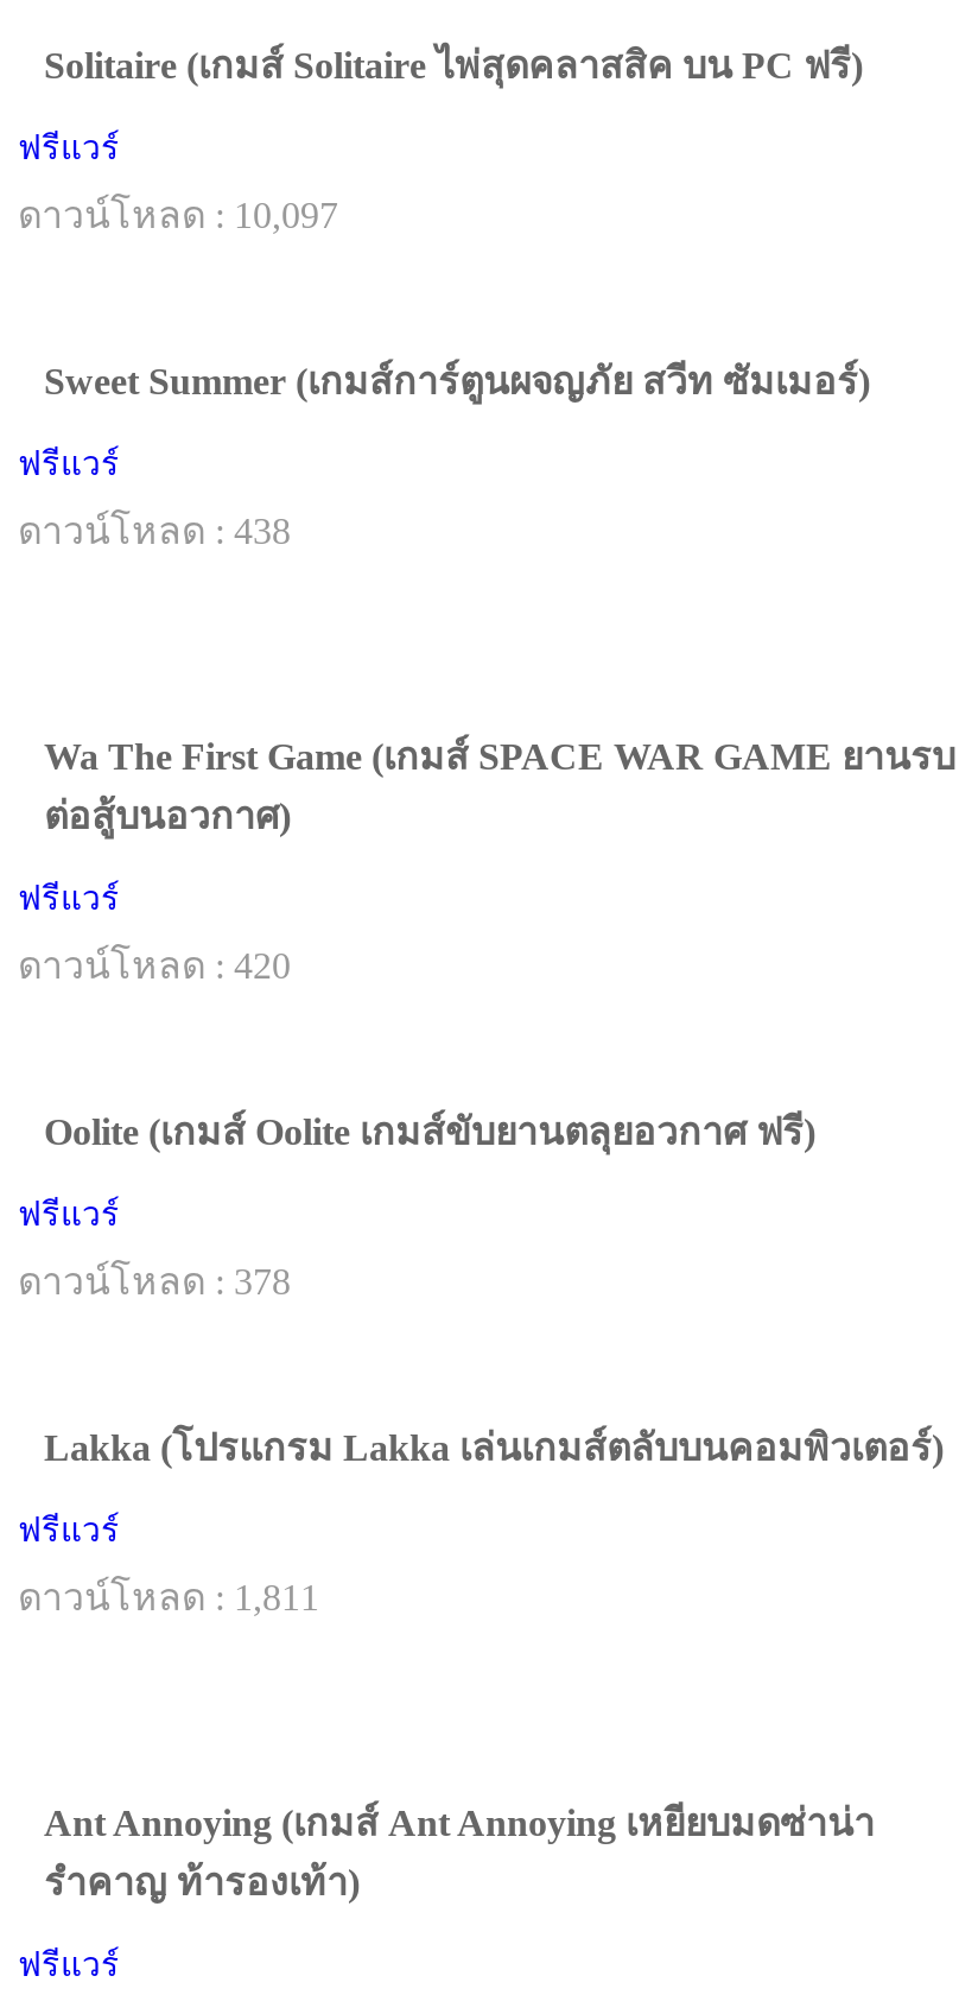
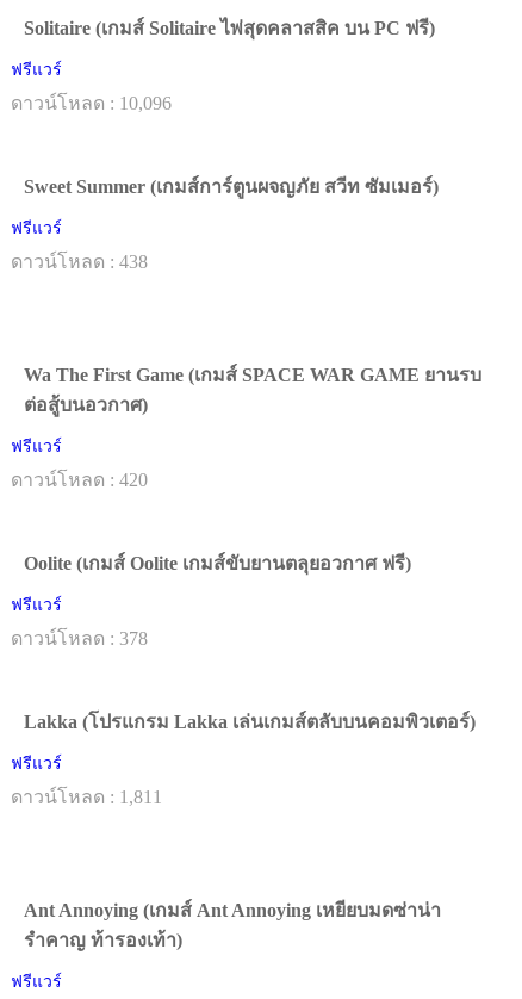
- ดาวน์โหลด : 10,097
+ ดาวน์โหลด : 10,096
